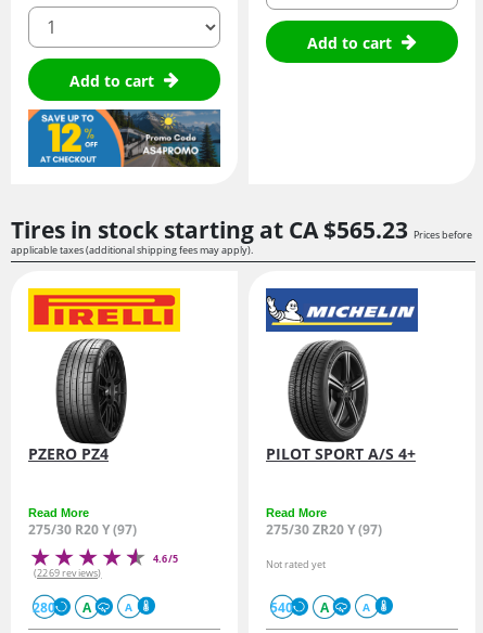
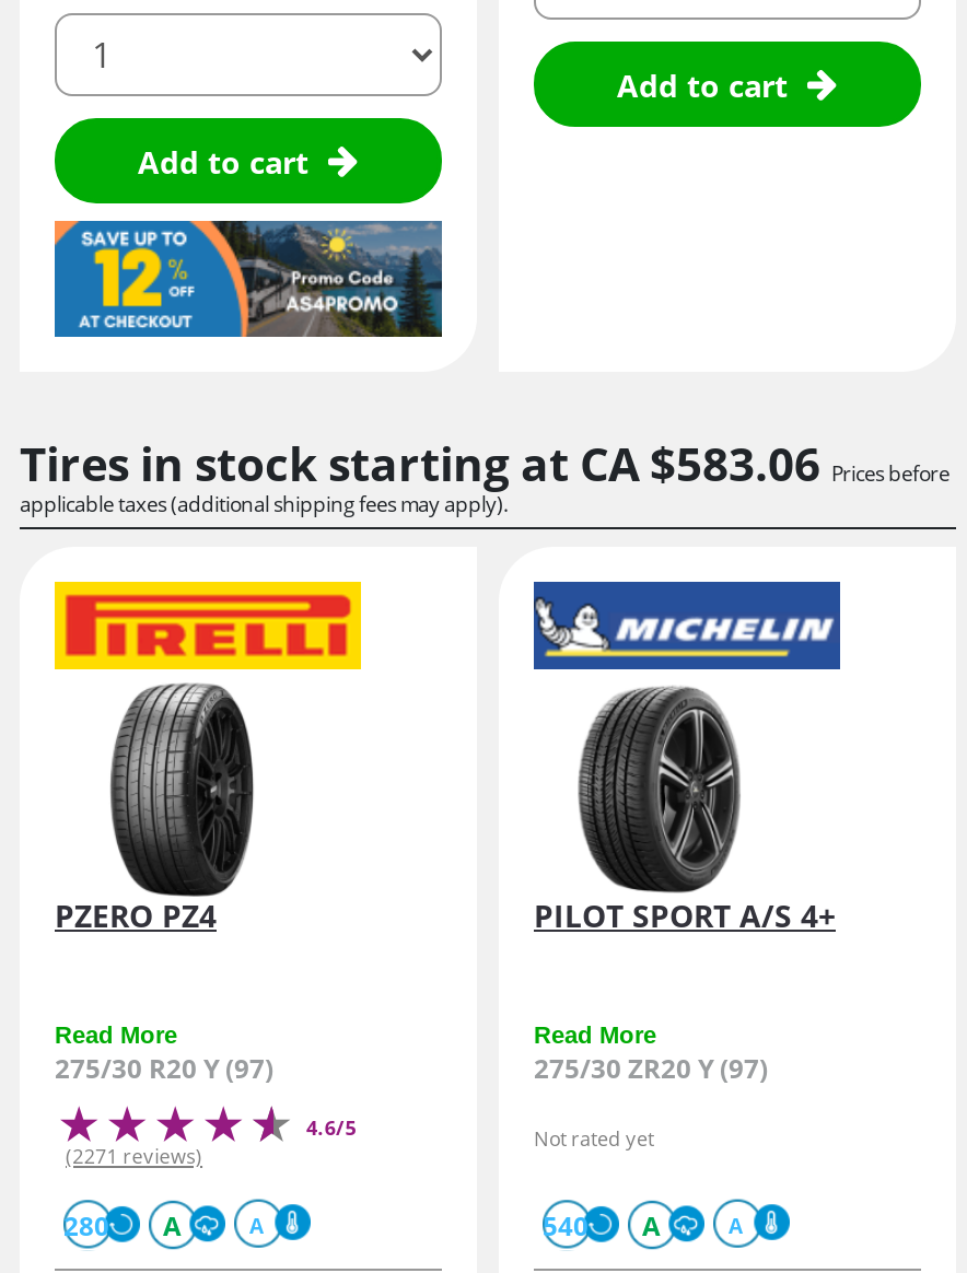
- Tires in stock starting at CA $565.23 Prices before
+ Tires in stock starting at CA $583.06 Prices before

- (2269 reviews)
+ (2271 reviews)
